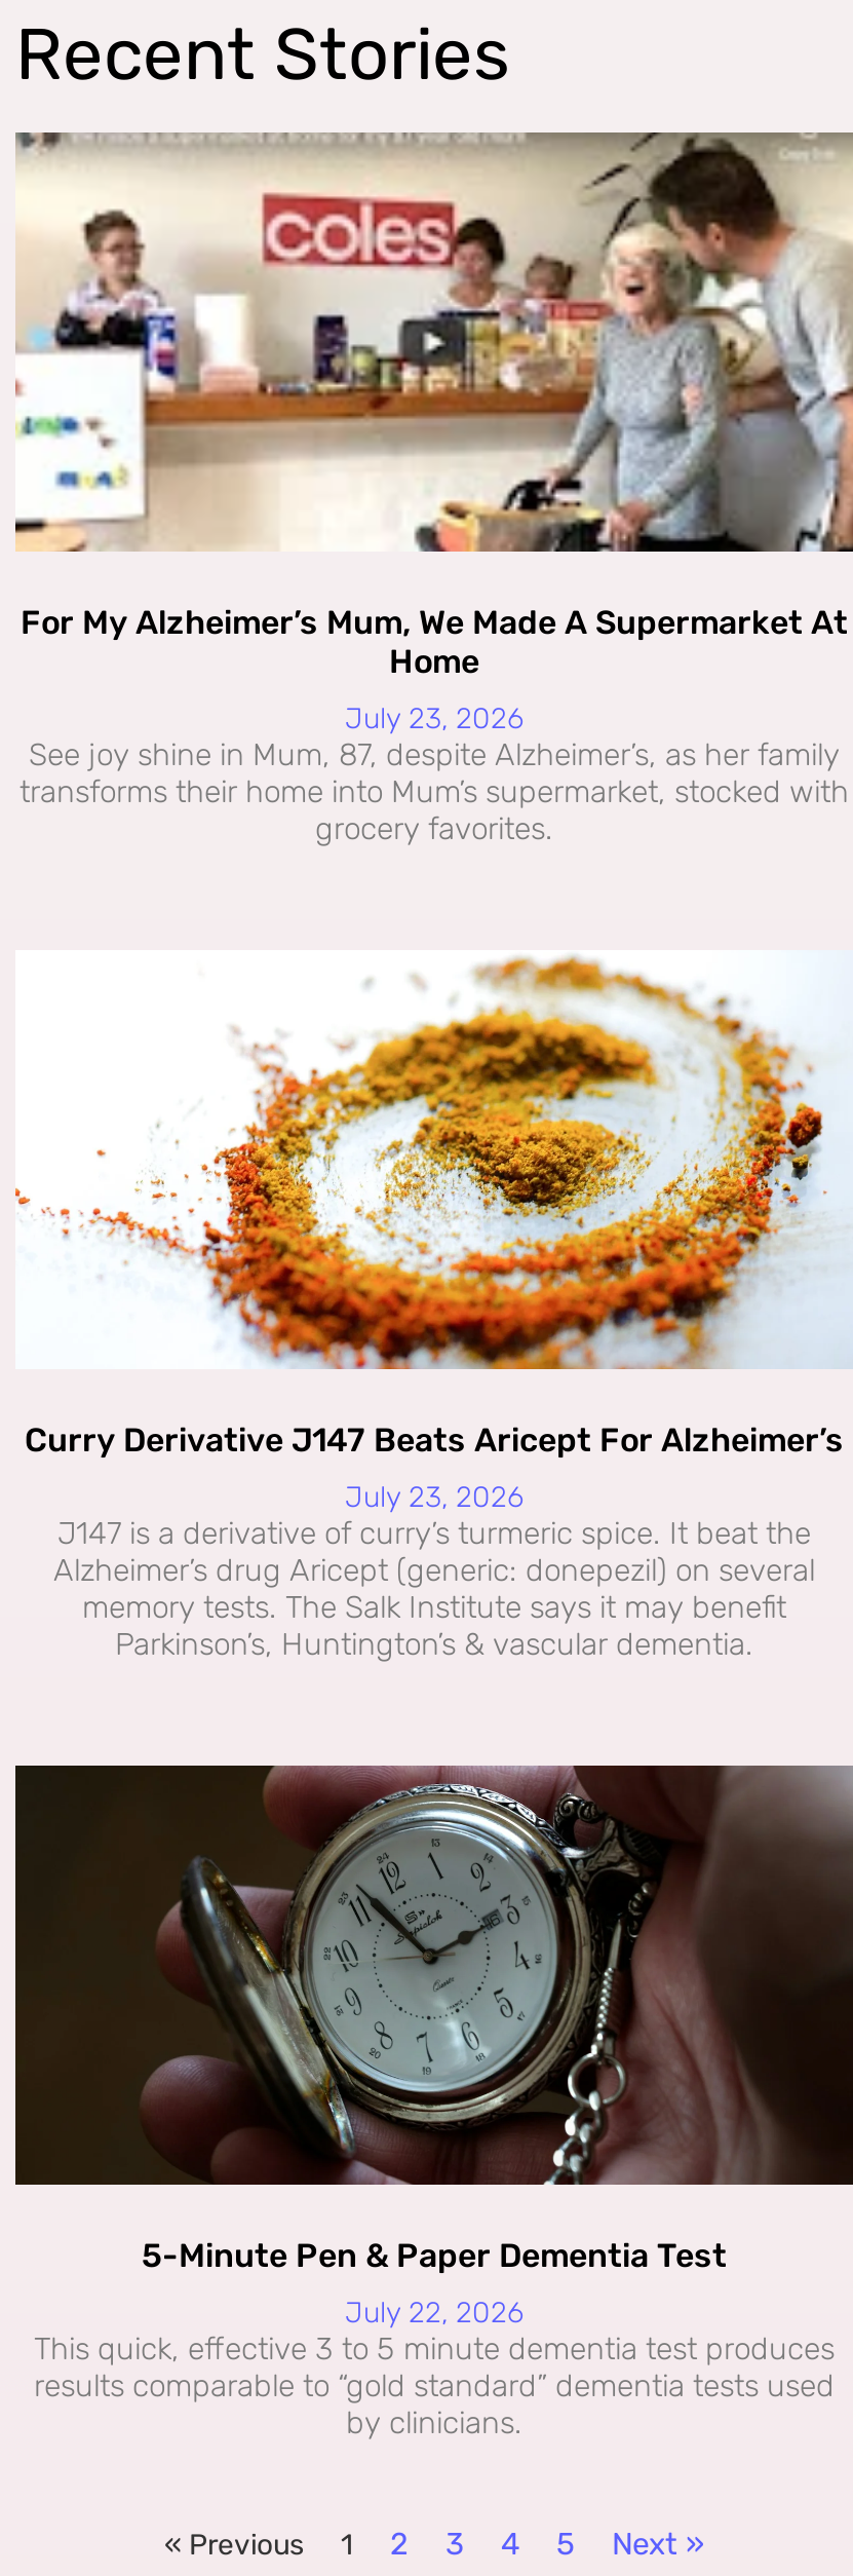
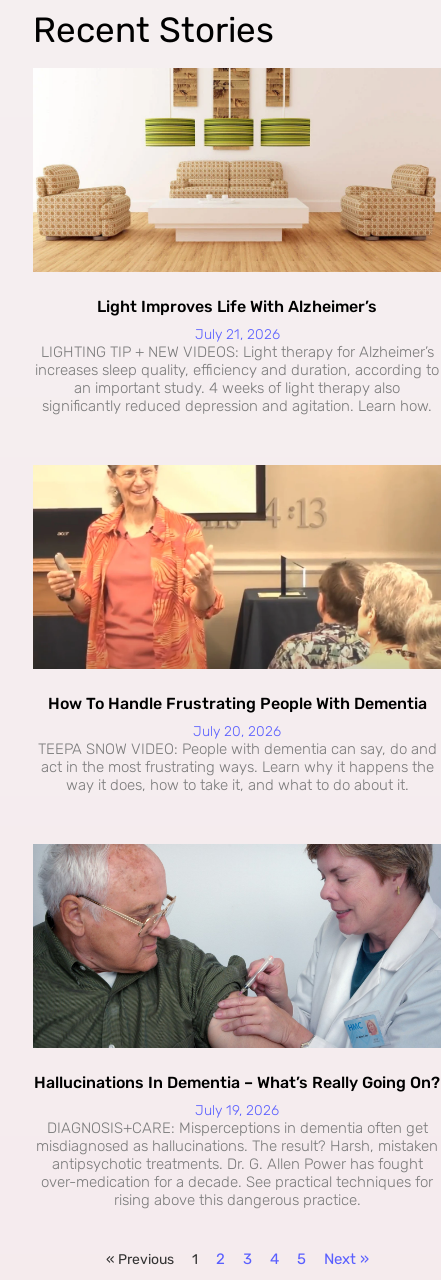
- [image]
- For My Alzheimer’s Mum, We Made A Supermarket At
- Home
+ [image]
+ Light Improves Life With Alzheimer’s

- July 23, 2026
- See joy shine in Mum, 87, despite Alzheimer’s, as her family
- transforms their home into Mum’s supermarket, stocked with
- grocery favorites.
+ July 21, 2026
+ LIGHTING TIP + NEW VIDEOS: Light therapy for Alzheimer’s
+ increases sleep quality, efficiency and duration, according to
+ an important study. 4 weeks of light therapy also
+ significantly reduced depression and agitation. Learn how.

- [image]
- Curry Derivative J147 Beats Aricept For Alzheimer’s
+ [image]
+ How To Handle Frustrating People With Dementia

- July 23, 2026
- J147 is a derivative of curry’s turmeric spice. It beat the
- Alzheimer’s drug Aricept (generic: donepezil) on several
- memory tests. The Salk Institute says it may benefit
- Parkinson’s, Huntington’s & vascular dementia.
+ July 20, 2026
+ TEEPA SNOW VIDEO: People with dementia can say, do and
+ act in the most frustrating ways. Learn why it happens the
+ way it does, how to take it, and what to do about it.

- [image]
+ [image]

- 5-Minute Pen & Paper Dementia Test
+ Hallucinations In Dementia – What’s Really Going On?

- July 22, 2026
- This quick, effective 3 to 5 minute dementia test produces
- results comparable to “gold standard” dementia tests used
- by clinicians.
+ July 19, 2026
+ DIAGNOSIS+CARE: Misperceptions in dementia often get
+ misdiagnosed as hallucinations. The result? Harsh, mistaken
+ antipsychotic treatments. Dr. G. Allen Power has fought
+ over-medication for a decade. See practical techniques for
+ rising above this dangerous practice.
